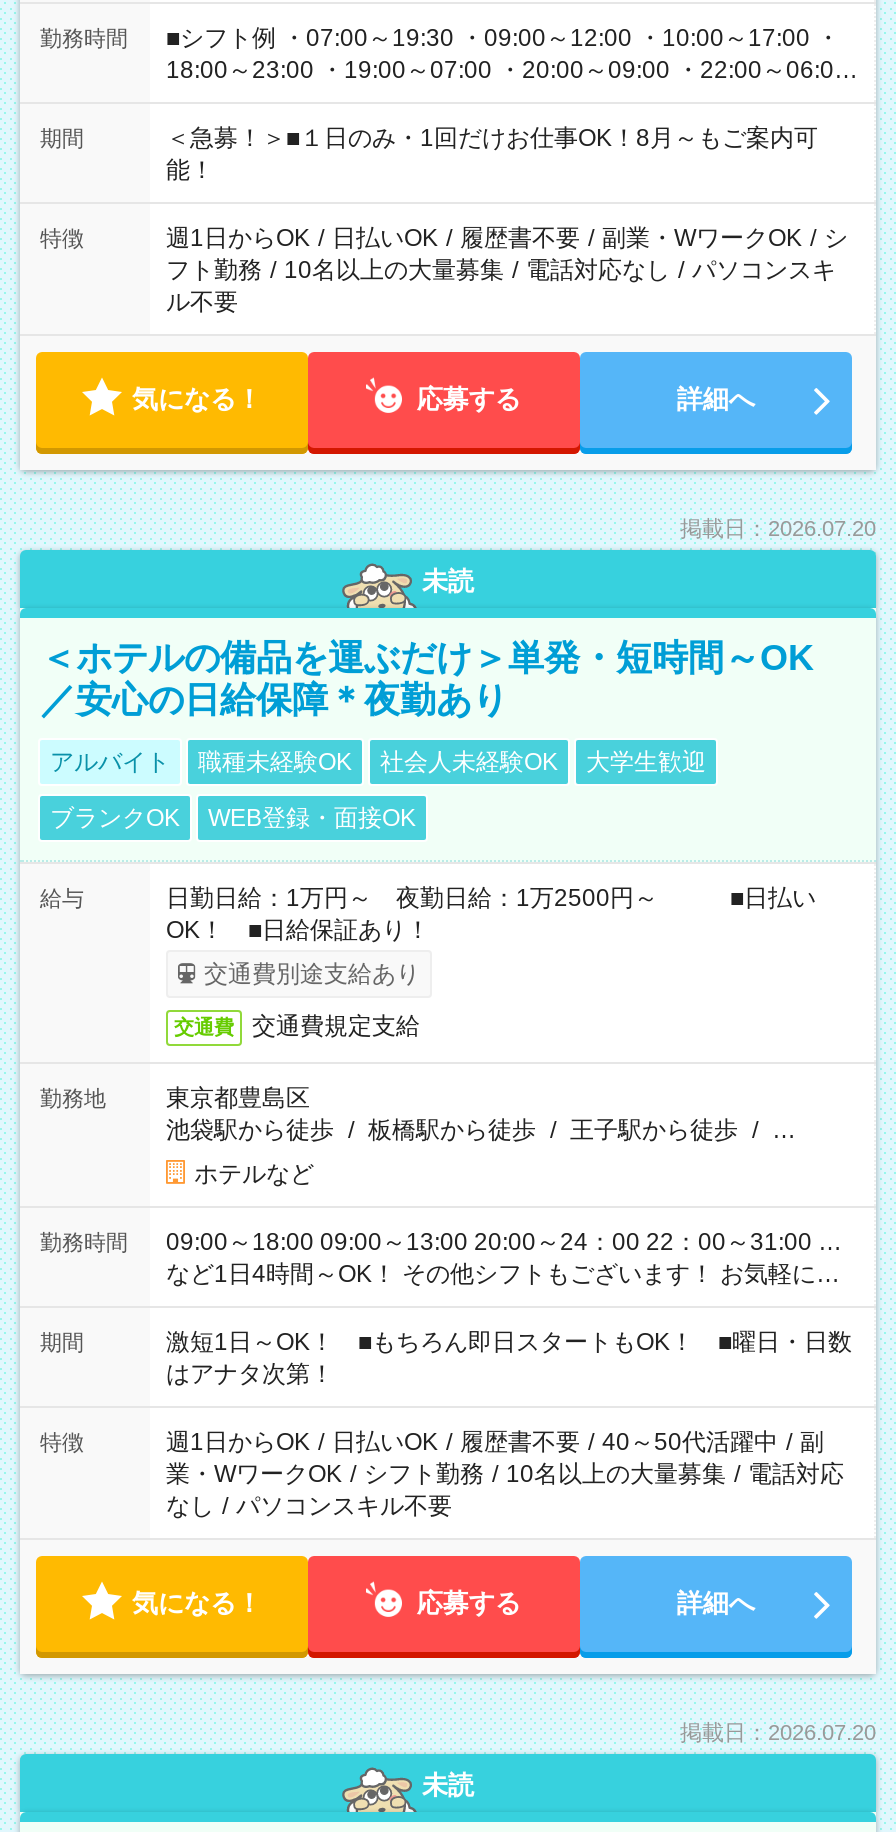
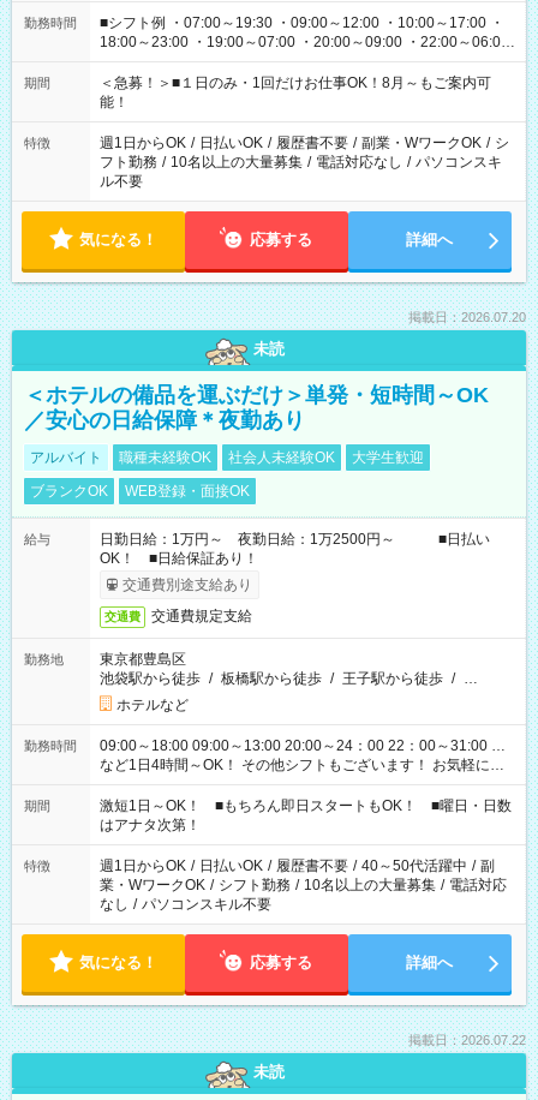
- 掲載日：2026.07.20
+ 掲載日：2026.07.22
